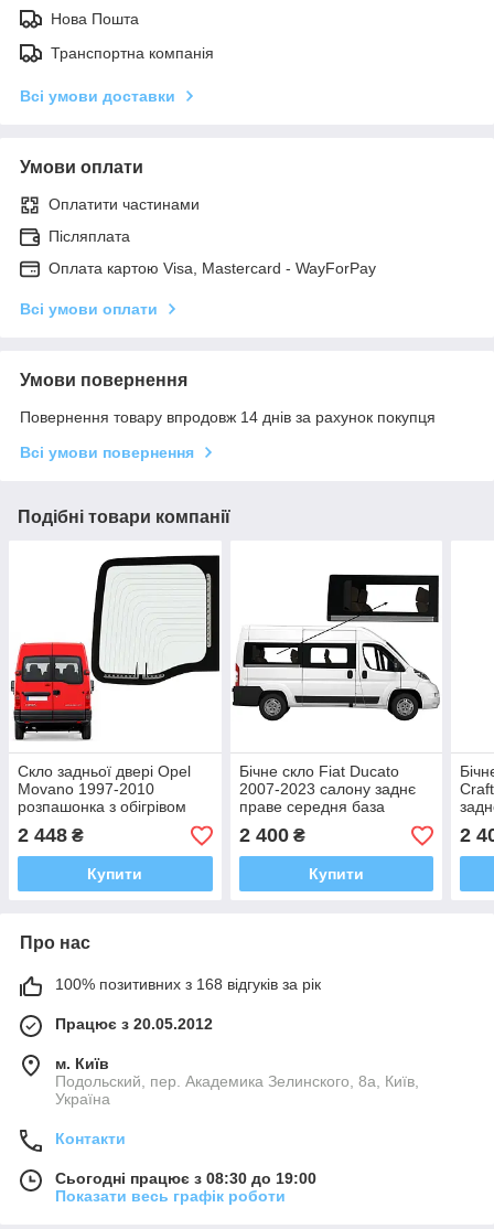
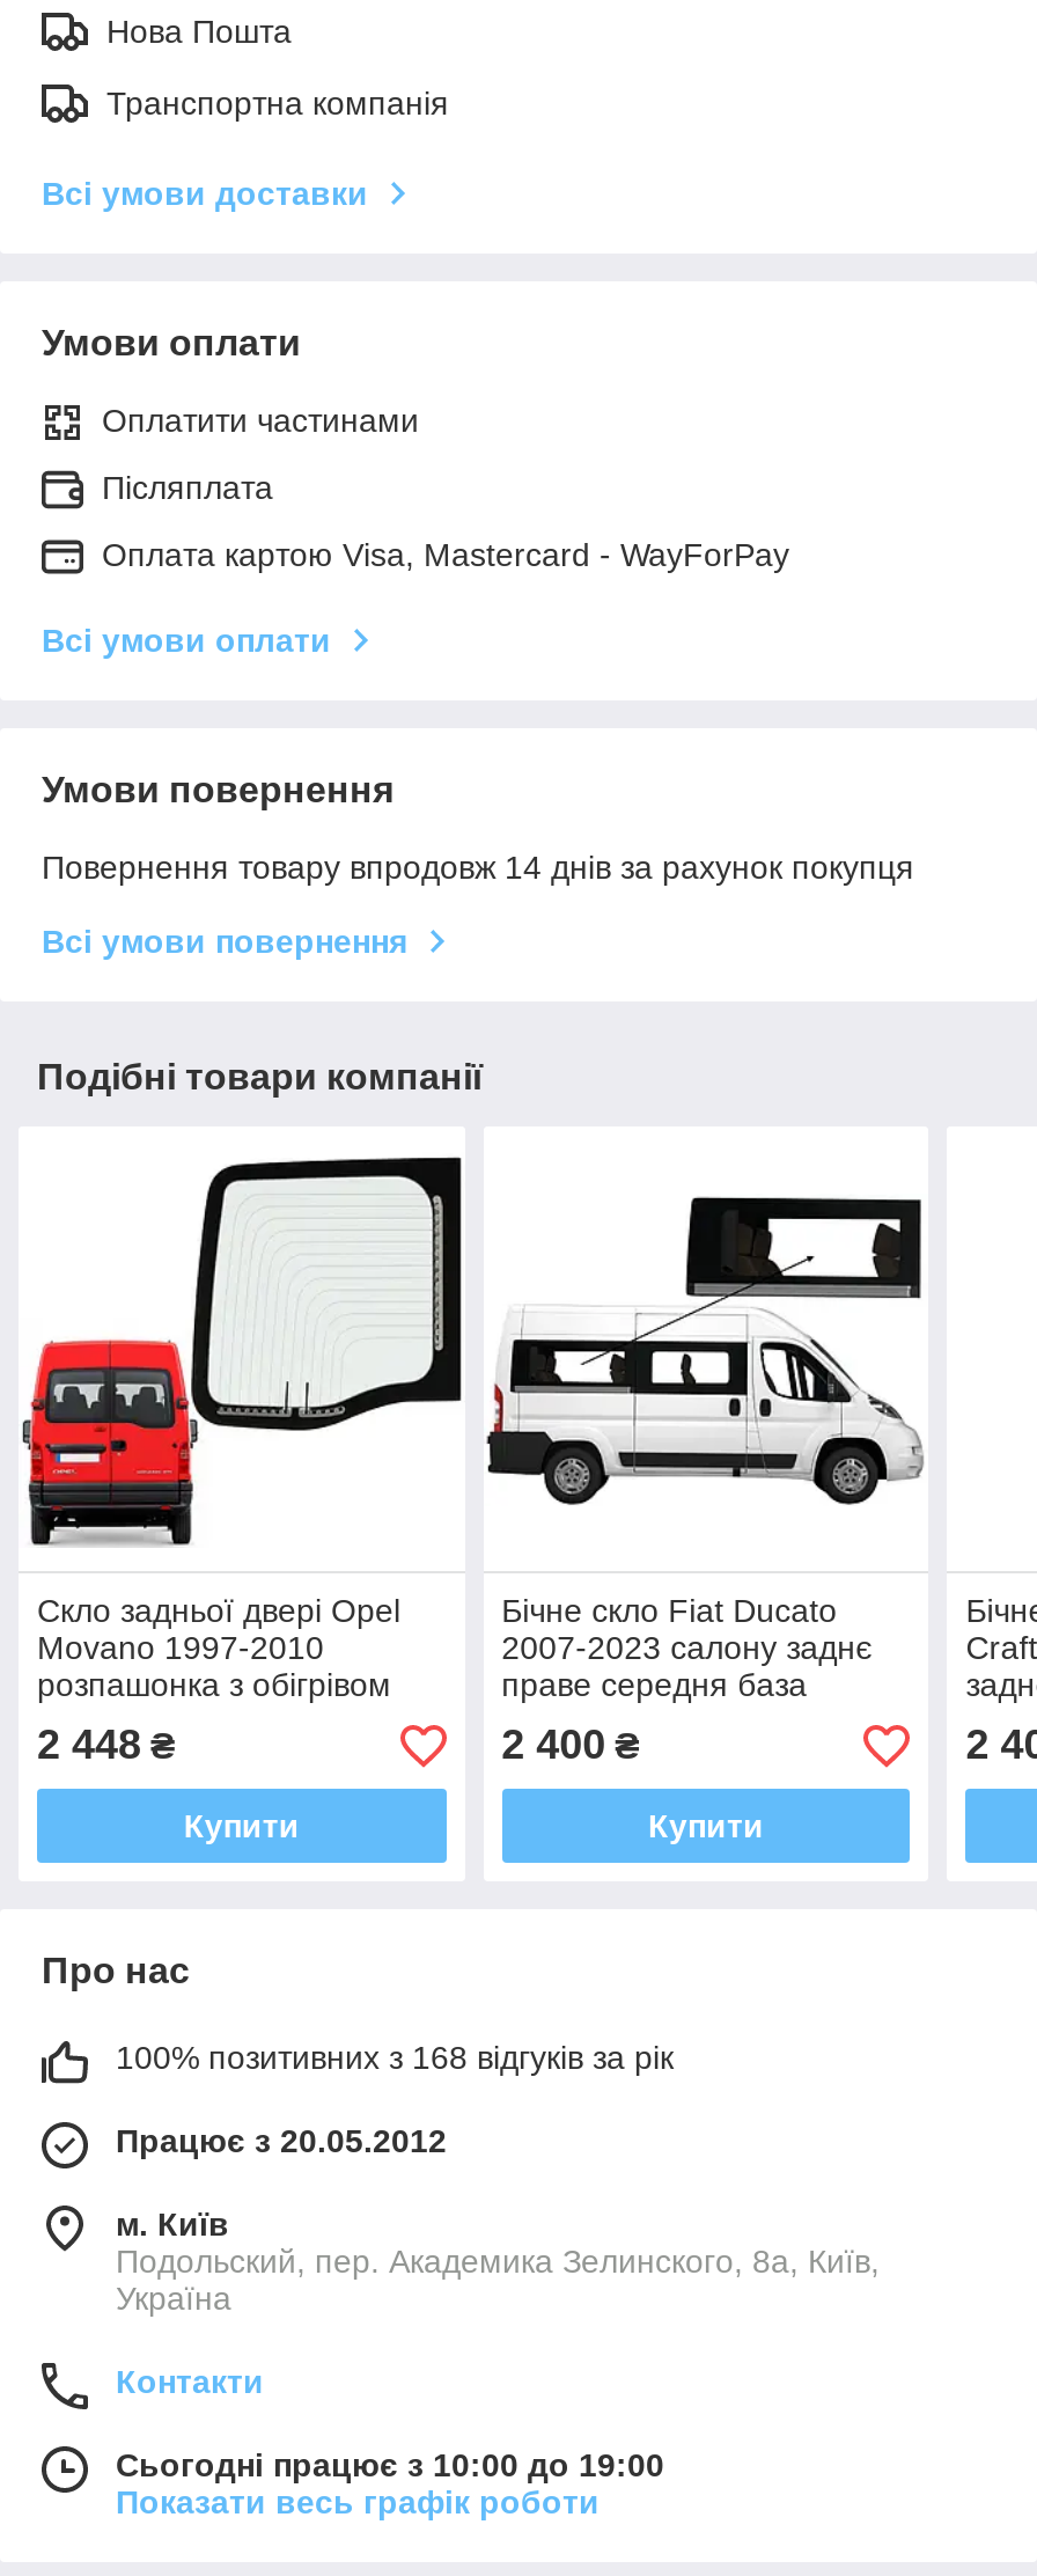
- Сьогодні працює з 08:30 до 19:00
+ Сьогодні працює з 10:00 до 19:00
